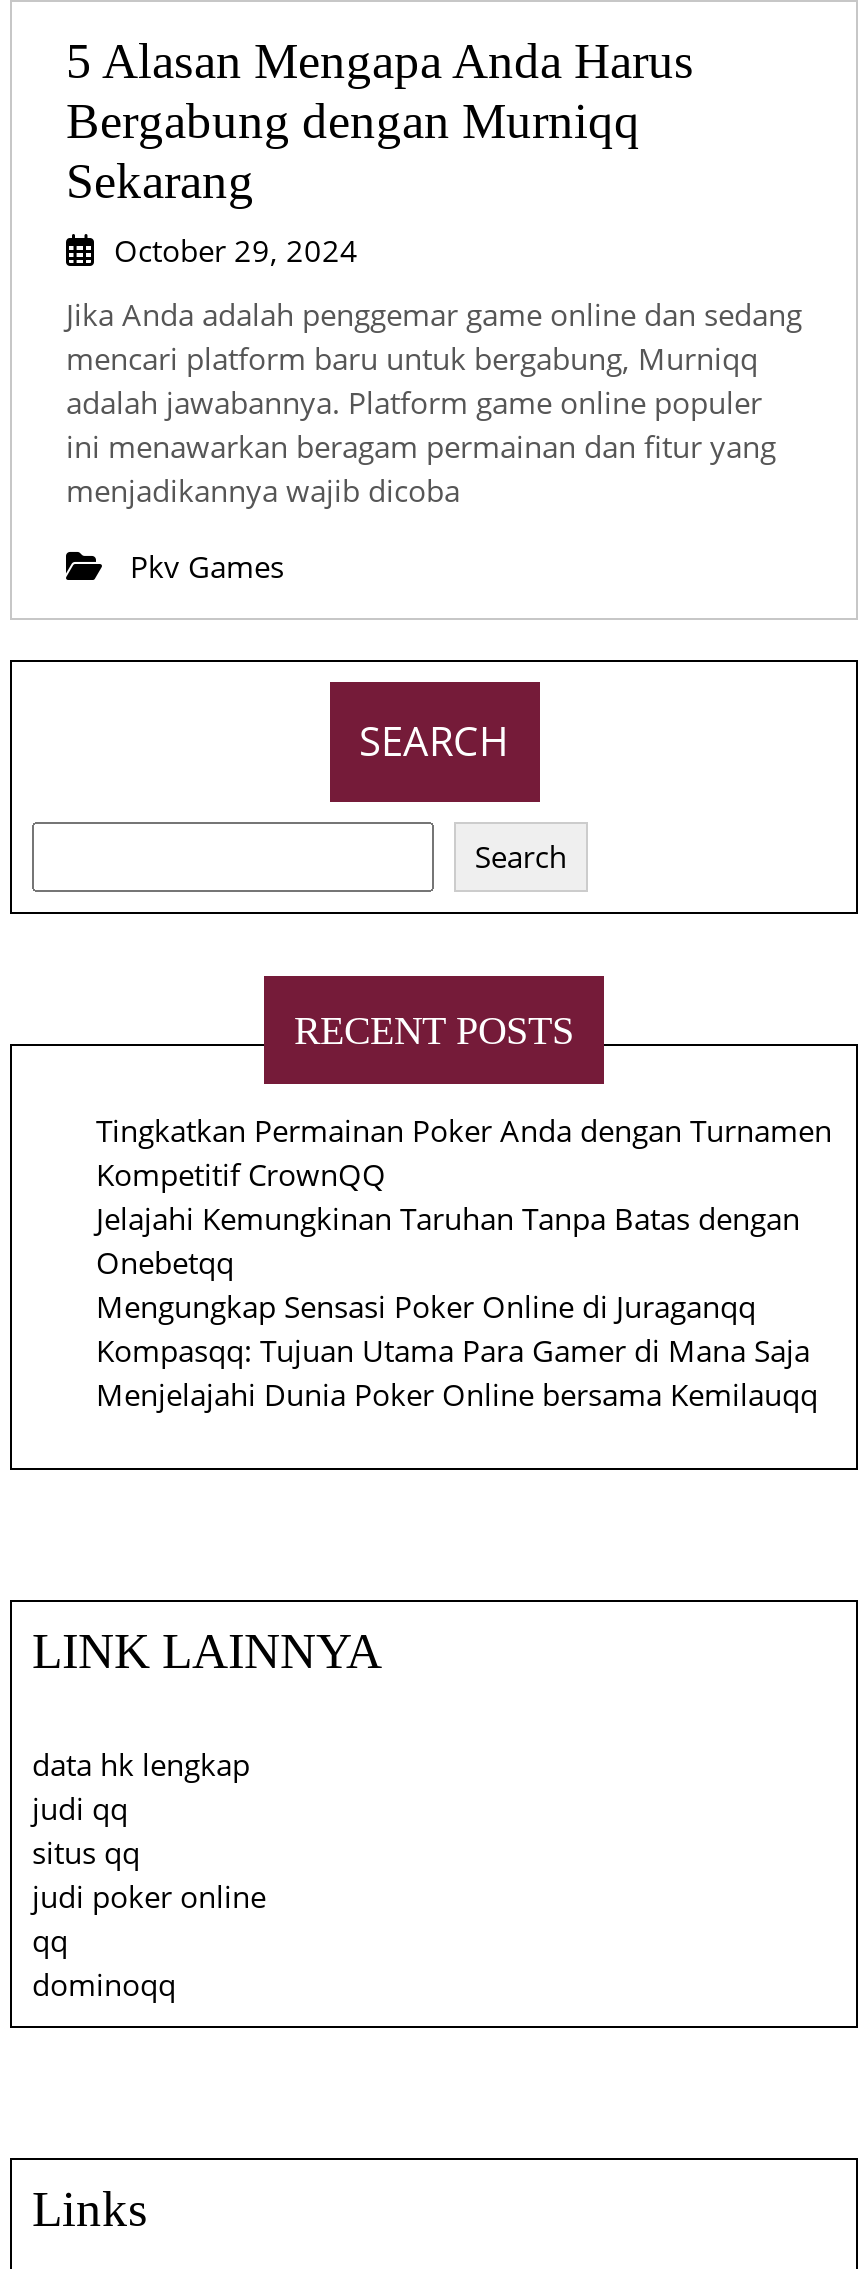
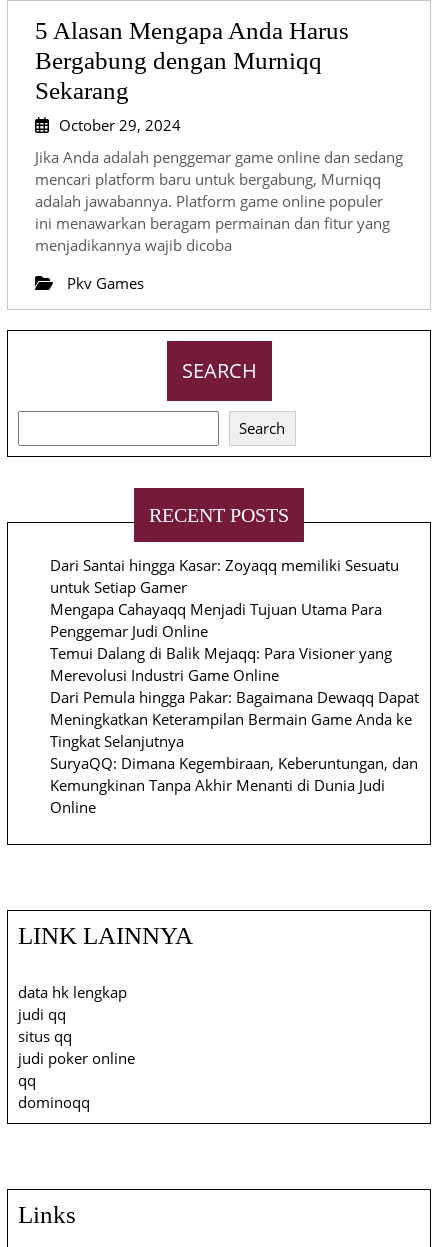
- Tingkatkan Permainan Poker Anda dengan Turnamen
- Kompetitif CrownQQ
- Jelajahi Kemungkinan Taruhan Tanpa Batas dengan
- Onebetqq
- Mengungkap Sensasi Poker Online di Juraganqq
- Kompasqq: Tujuan Utama Para Gamer di Mana Saja
- Menjelajahi Dunia Poker Online bersama Kemilauqq
+ Dari Santai hingga Kasar: Zoyaqq memiliki Sesuatu
+ untuk Setiap Gamer
+ Mengapa Cahayaqq Menjadi Tujuan Utama Para
+ Penggemar Judi Online
+ Temui Dalang di Balik Mejaqq: Para Visioner yang
+ Merevolusi Industri Game Online
+ Dari Pemula hingga Pakar: Bagaimana Dewaqq Dapat
+ Meningkatkan Keterampilan Bermain Game Anda ke
+ Tingkat Selanjutnya
+ SuryaQQ: Dimana Kegembiraan, Keberuntungan, dan
+ Kemungkinan Tanpa Akhir Menanti di Dunia Judi
+ Online
